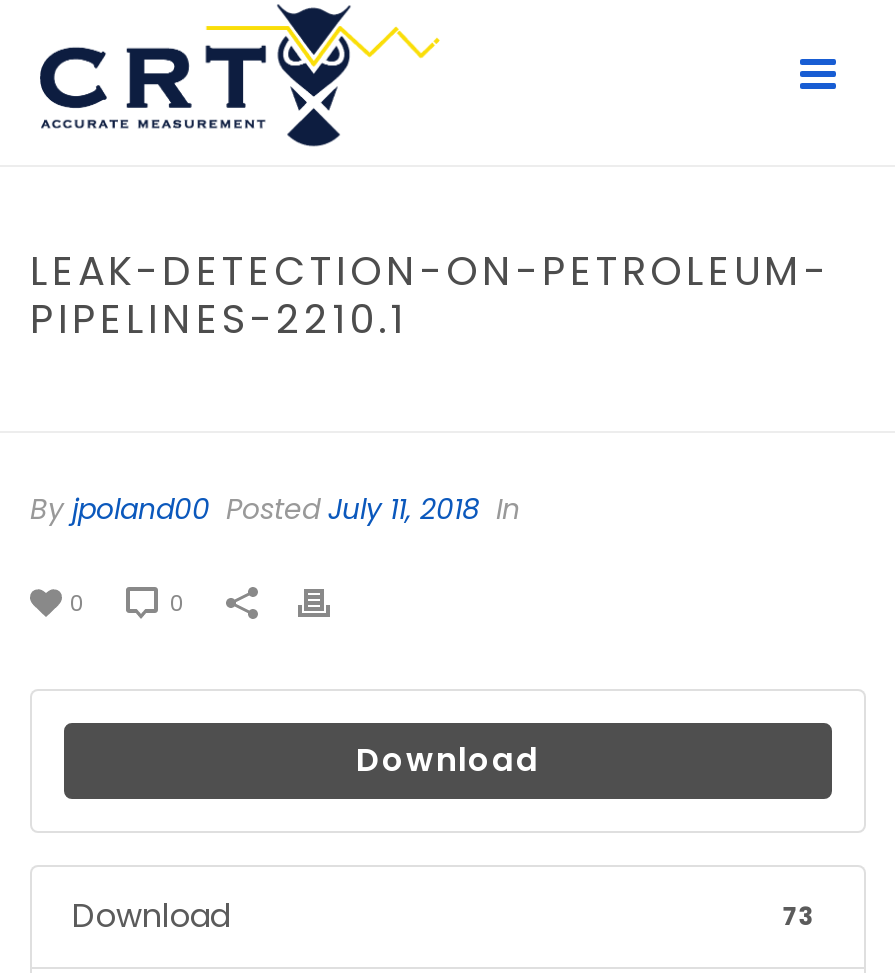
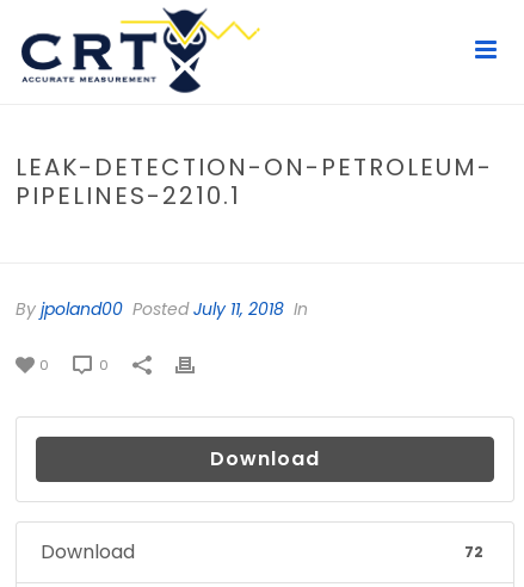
- 73
+ 72
